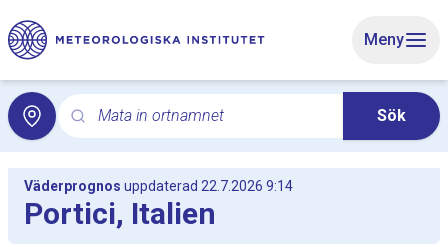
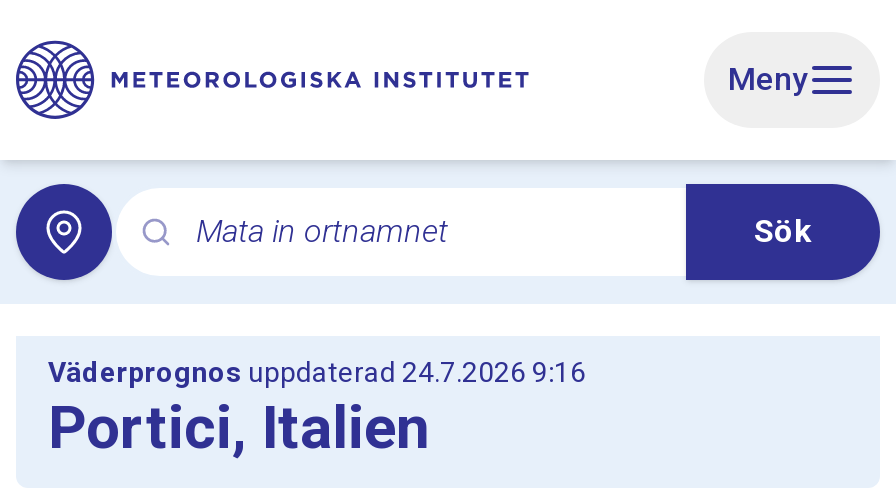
- Väderprognos uppdaterad 22.7.2026 9:14
+ Väderprognos uppdaterad 24.7.2026 9:16
